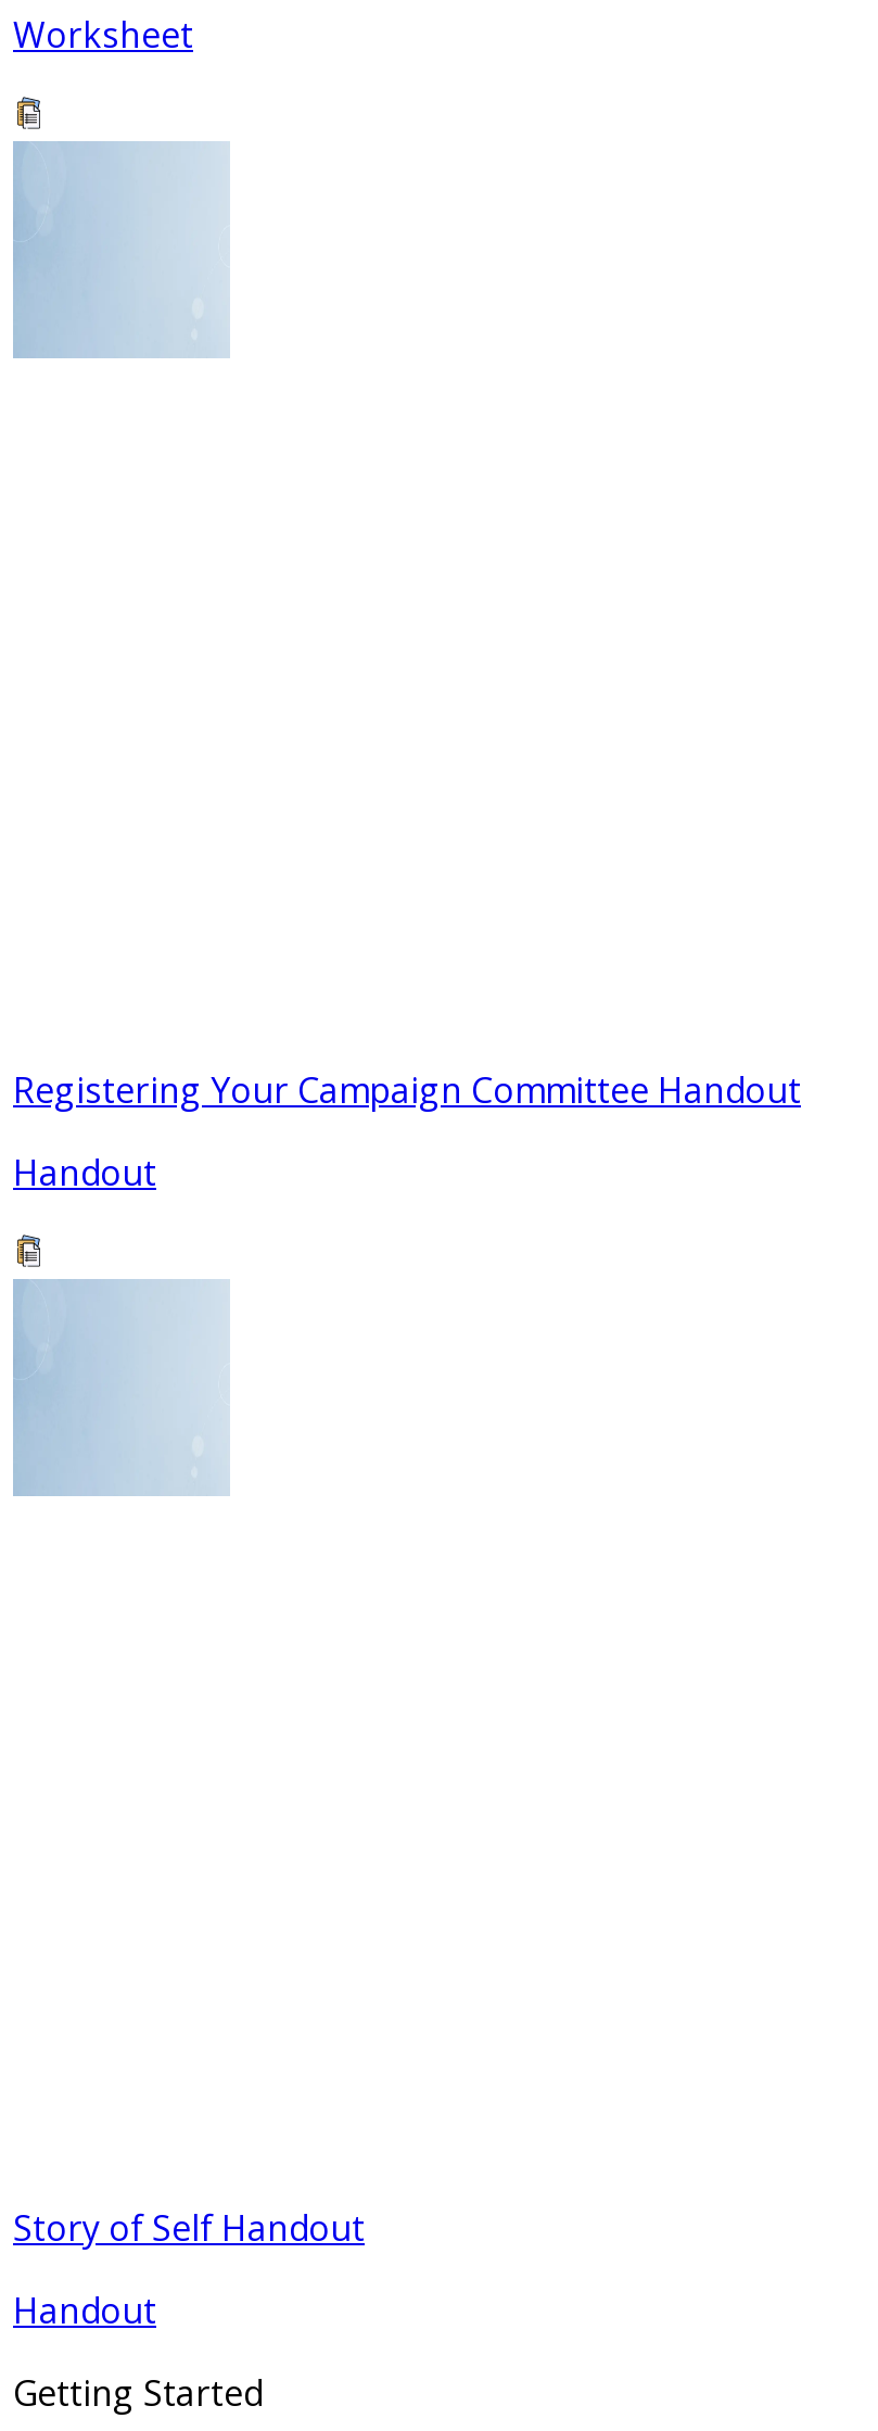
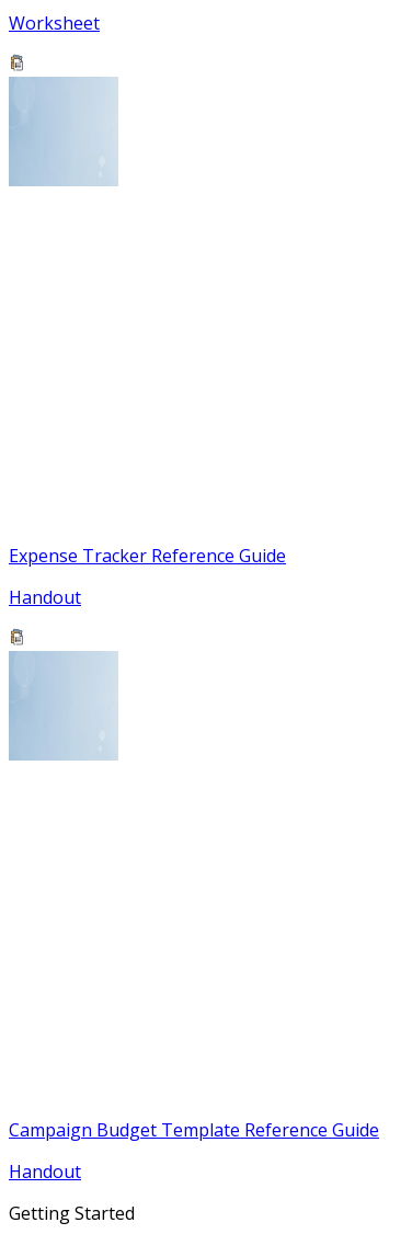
- Registering Your Campaign Committee Handout
+ Expense Tracker Reference Guide

- Story of Self Handout
+ Campaign Budget Template Reference Guide
